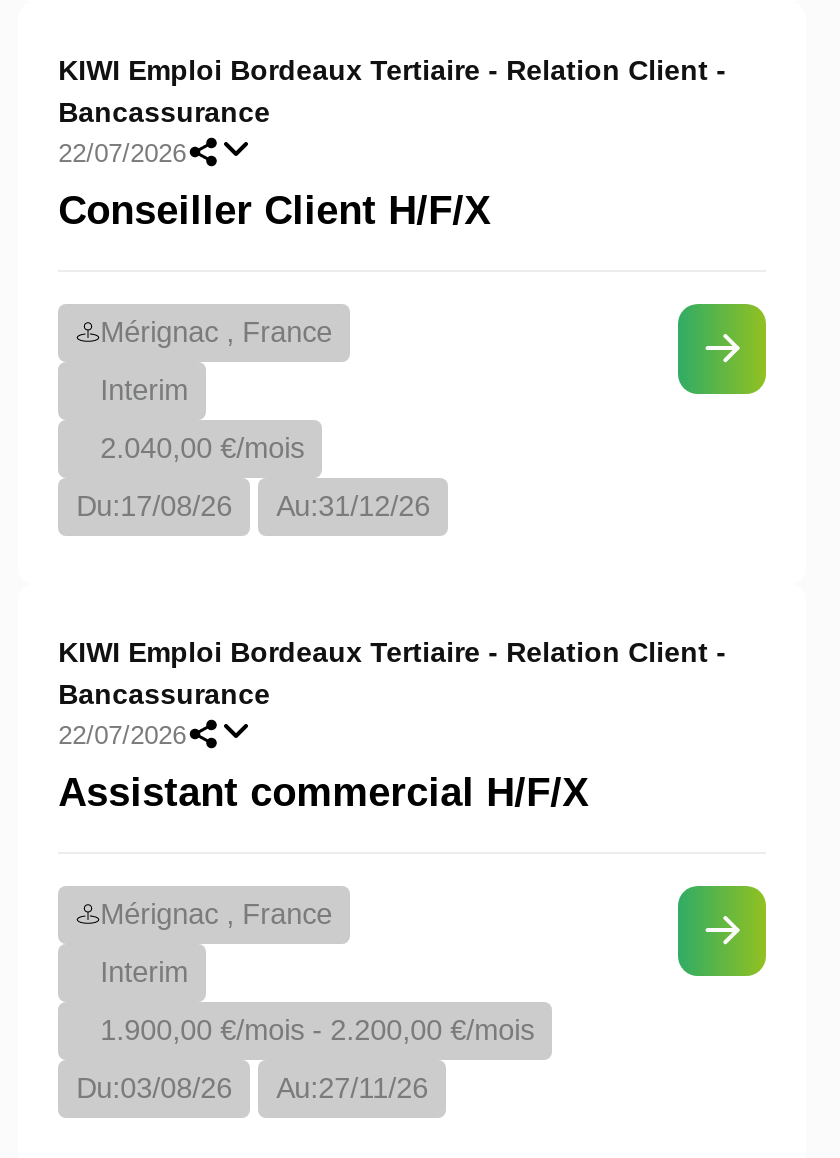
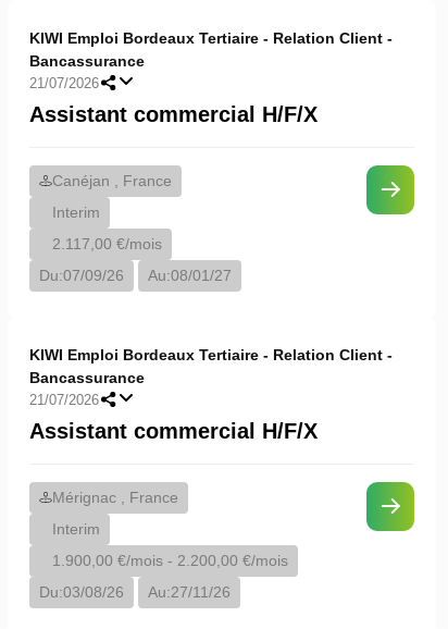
- 22/07/2026
+ 21/07/2026

- Conseiller Client H/F/X
+ Assistant commercial H/F/X

- Mérignac , France
+ Canéjan , France

- 2.040,00 €/mois
+ 2.117,00 €/mois

- Du:17/08/26
+ Du:07/09/26

- Au:31/12/26
+ Au:08/01/27

- 22/07/2026
+ 21/07/2026
